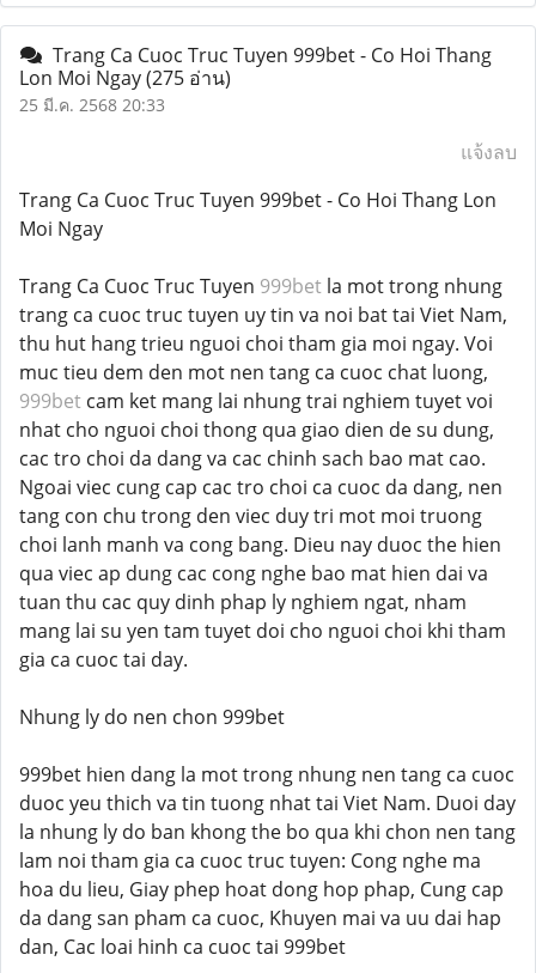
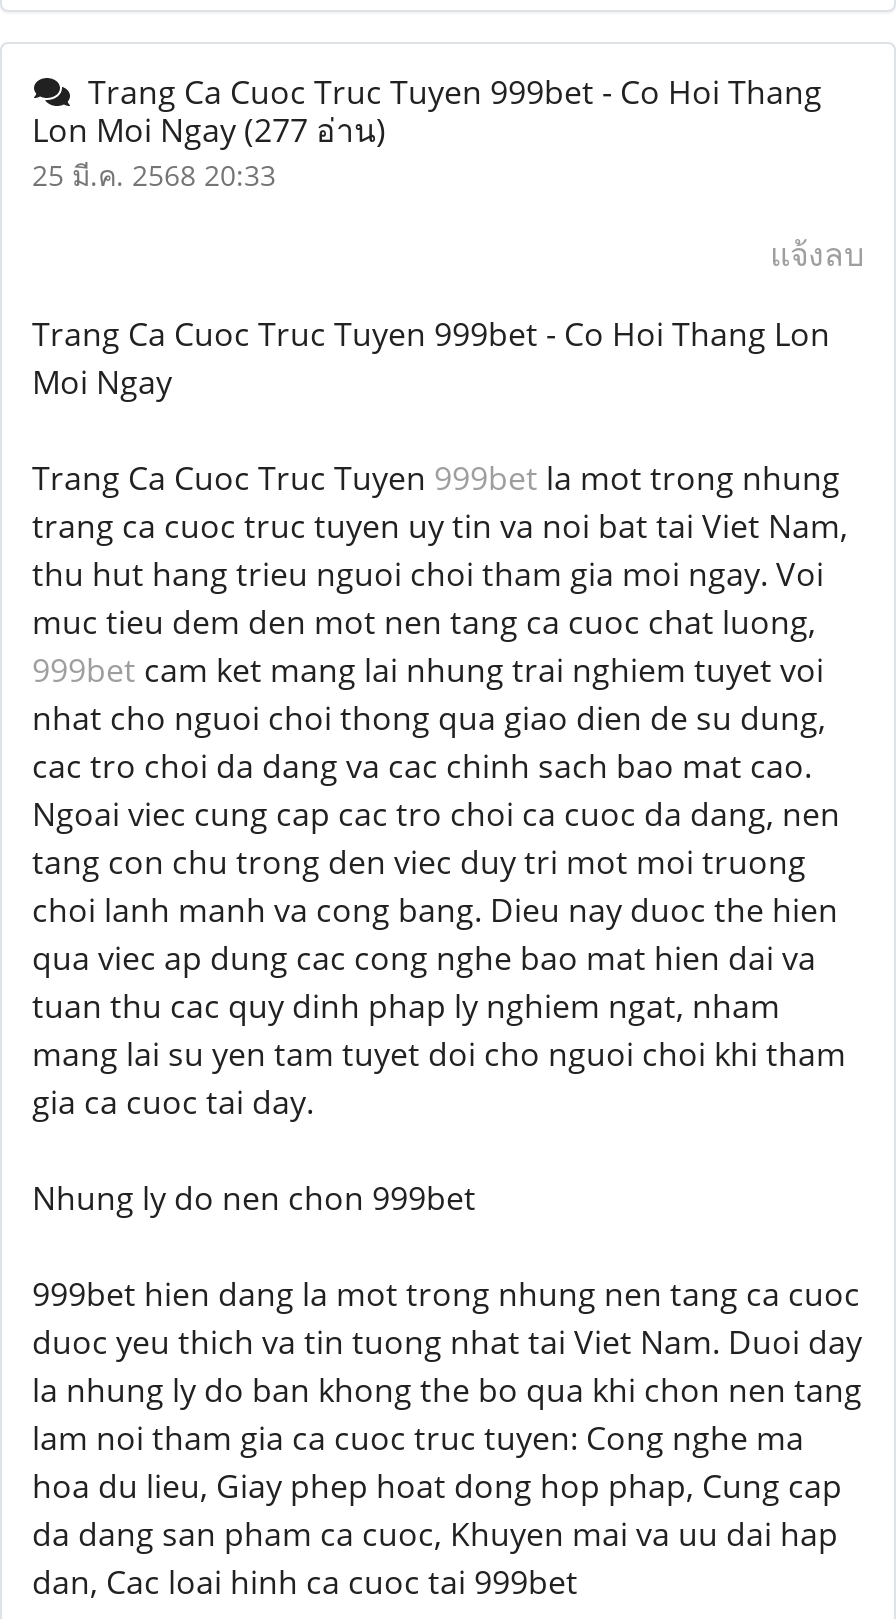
- Lon Moi Ngay (275 อ่าน)
+ Lon Moi Ngay (277 อ่าน)
